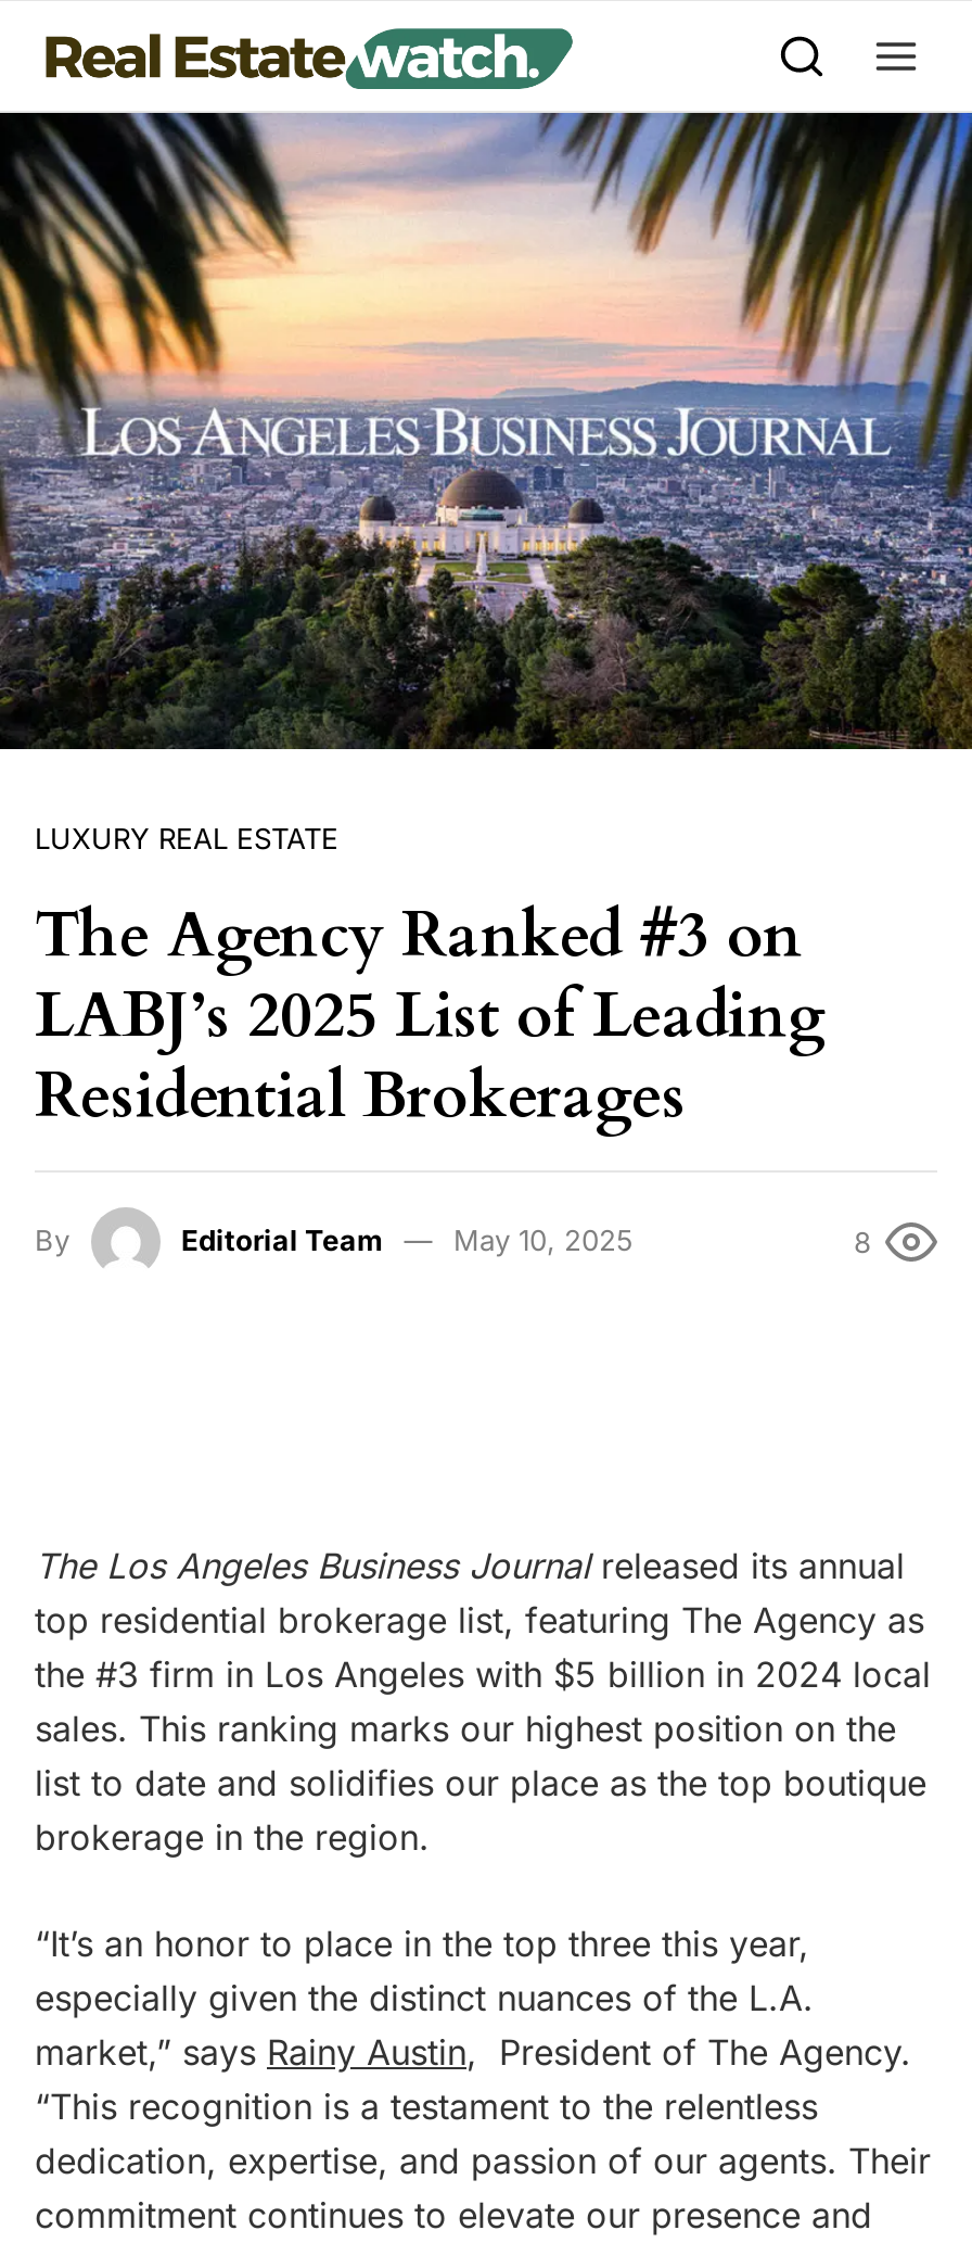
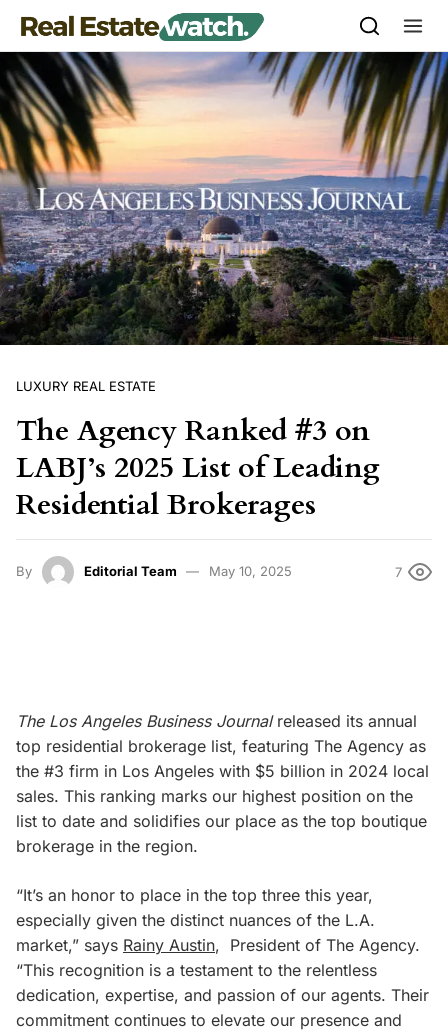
- 8
+ 7
